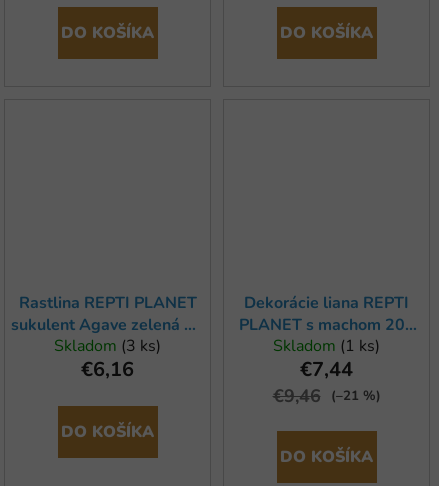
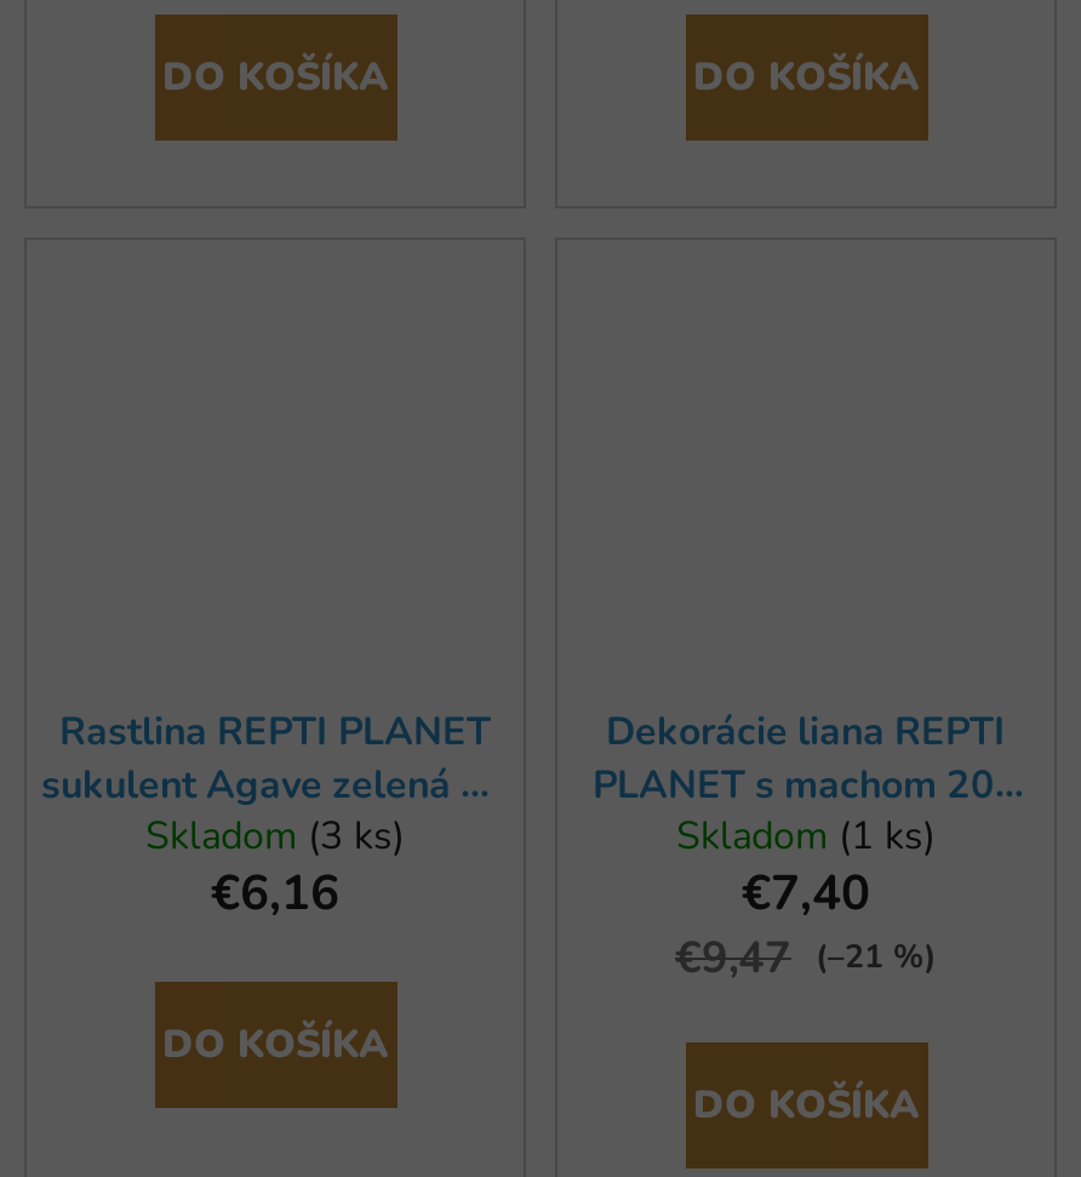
- €7,44
+ €7,40

- €9,46 (–21 %)
+ €9,47 (–21 %)
